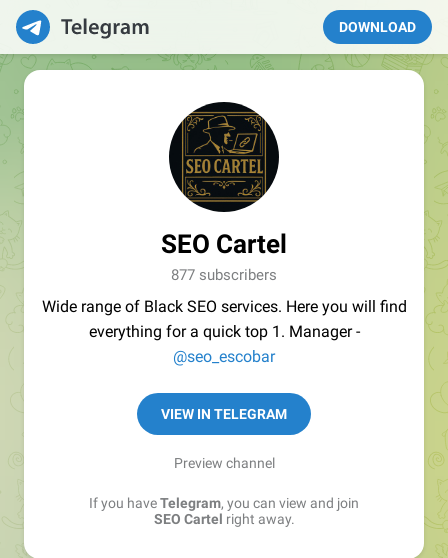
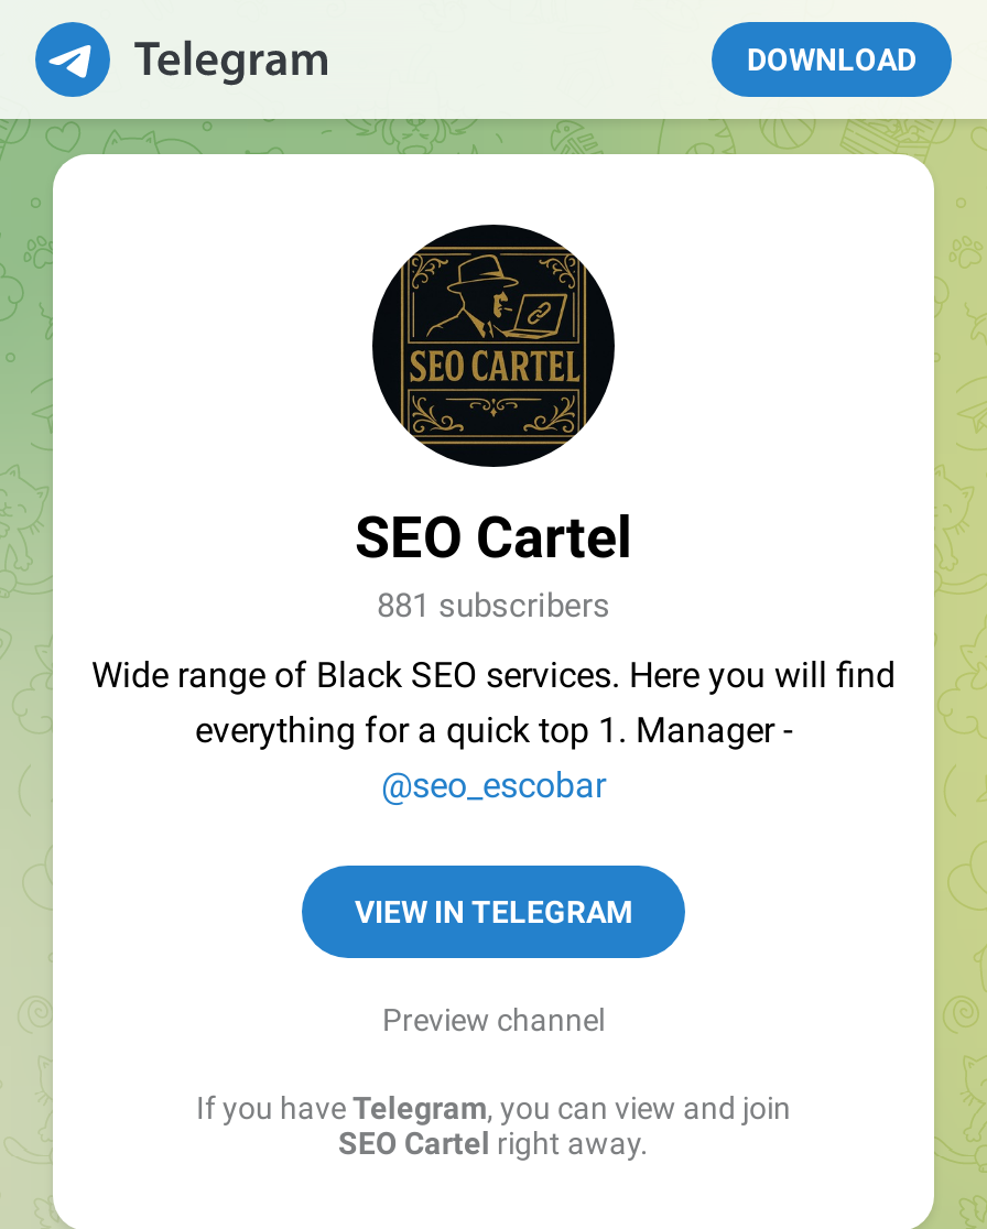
- 877 subscribers
+ 881 subscribers
